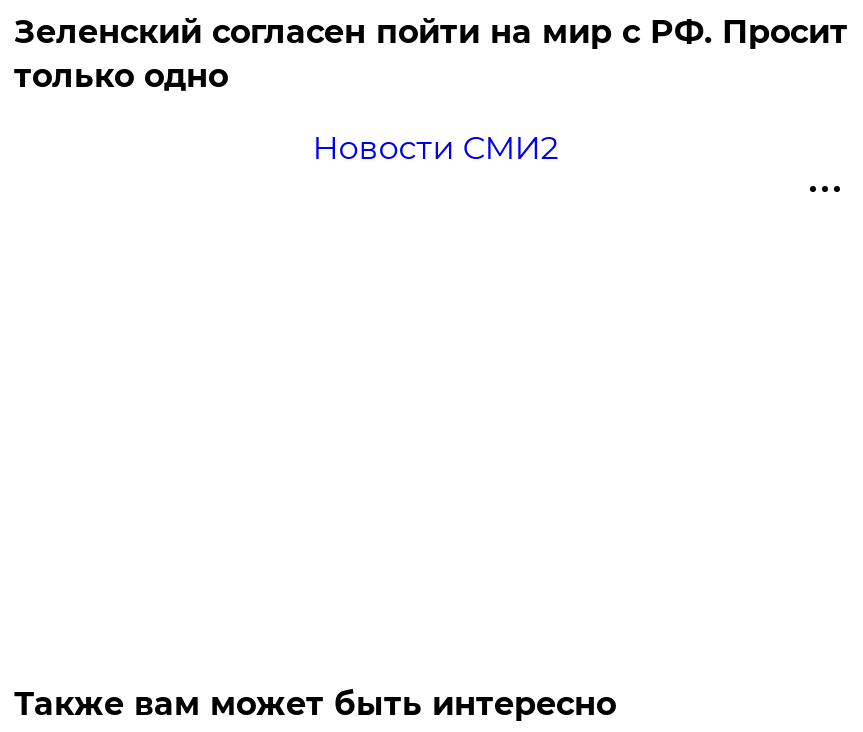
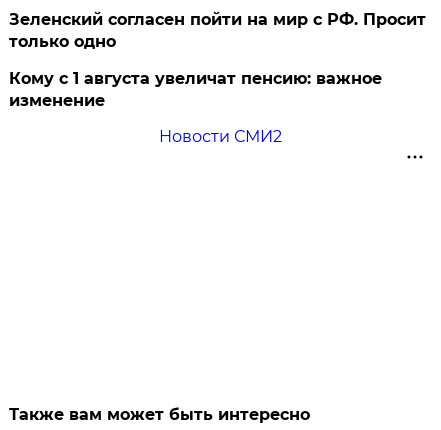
+ Кому с 1 августа увеличат пенсию: важное
+ изменение
